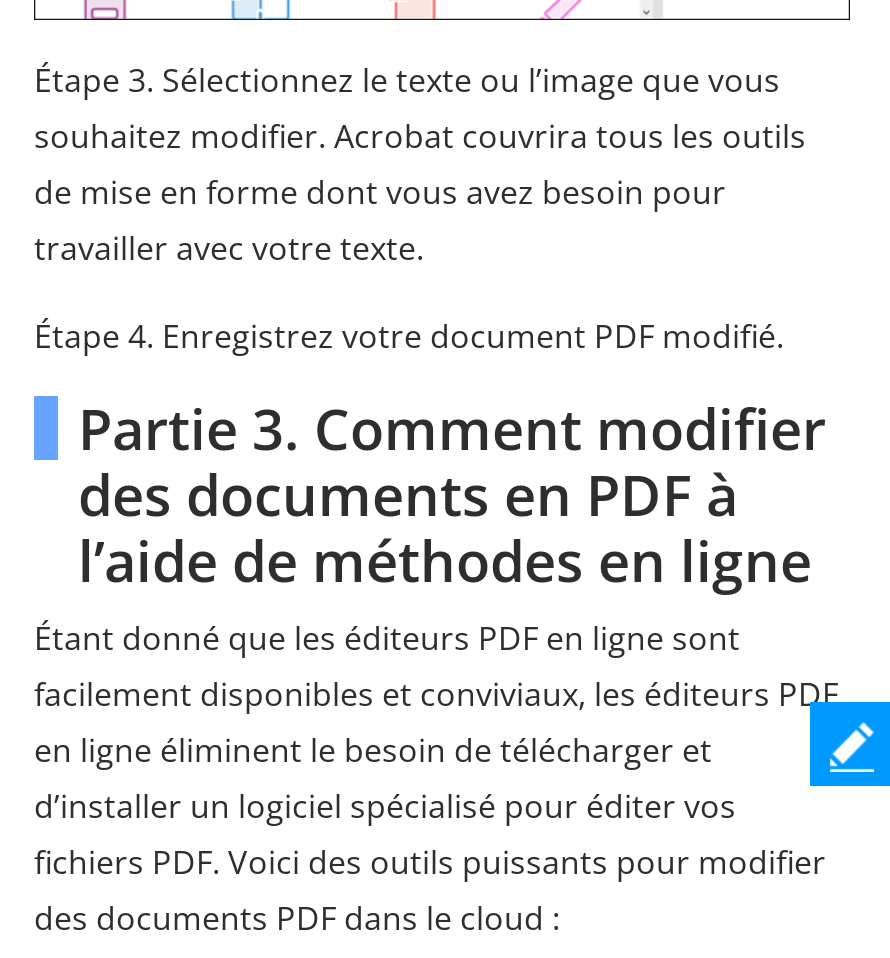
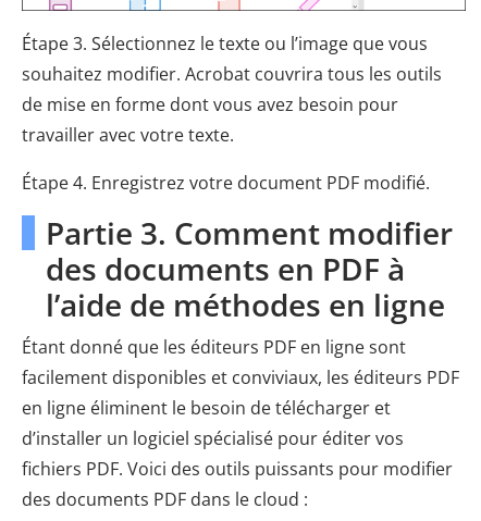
- [image]
